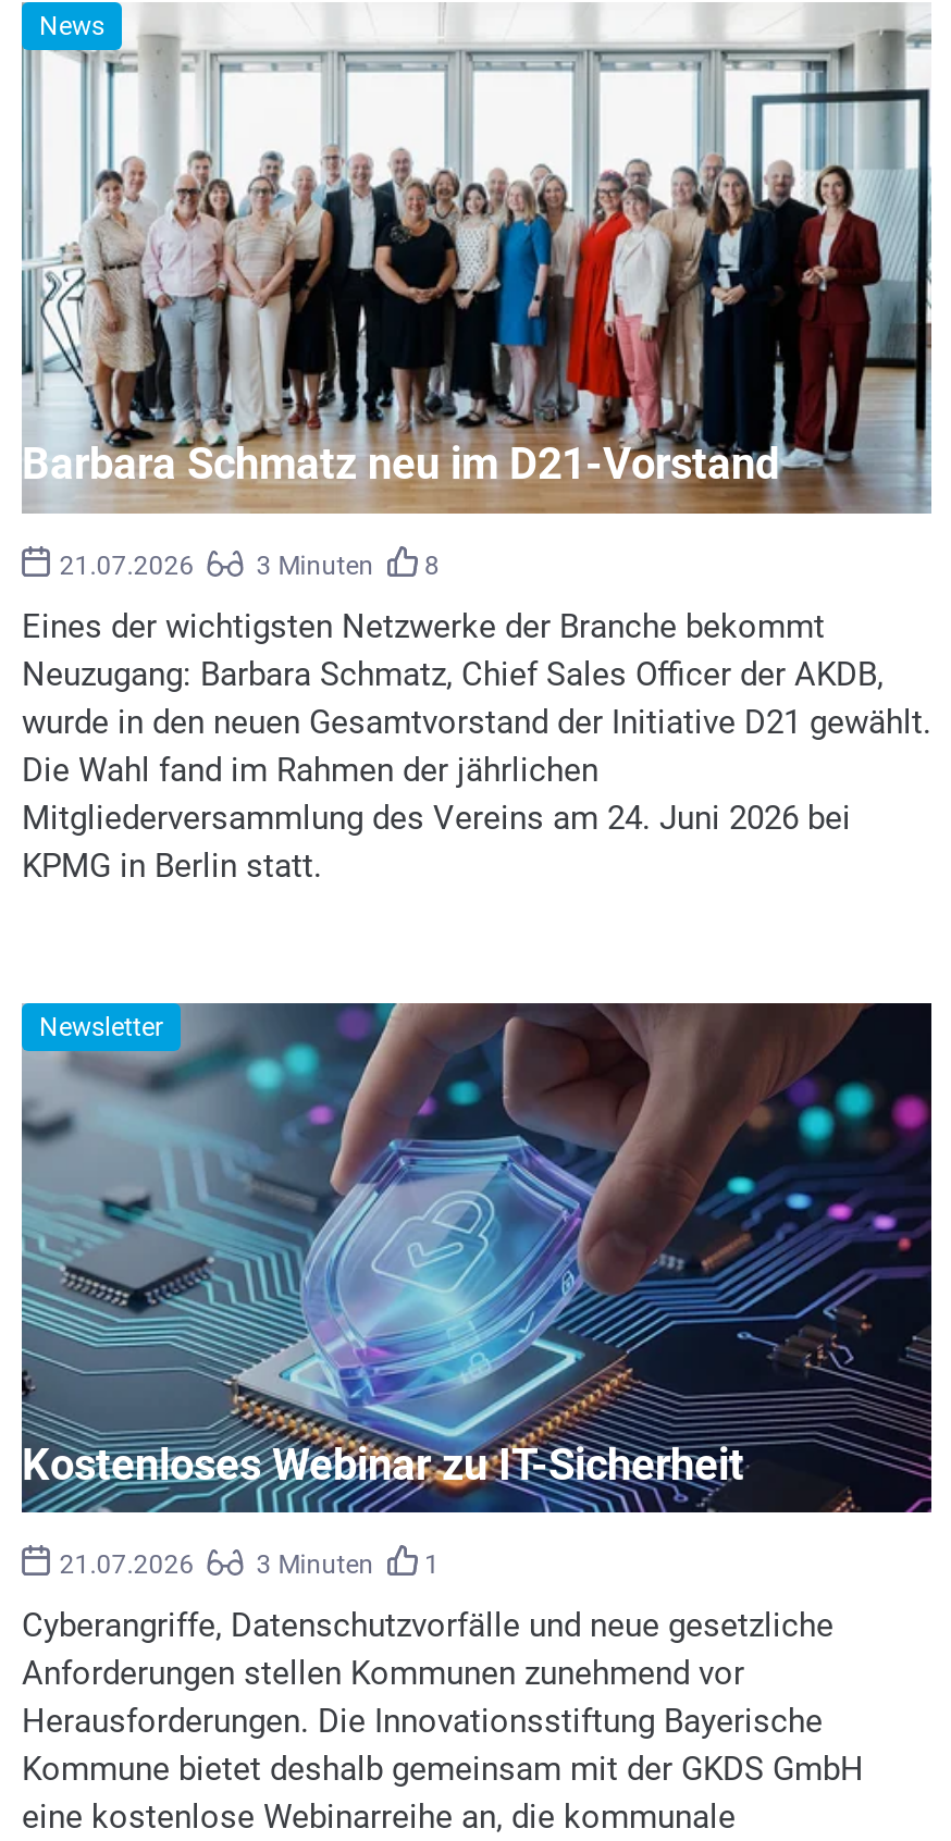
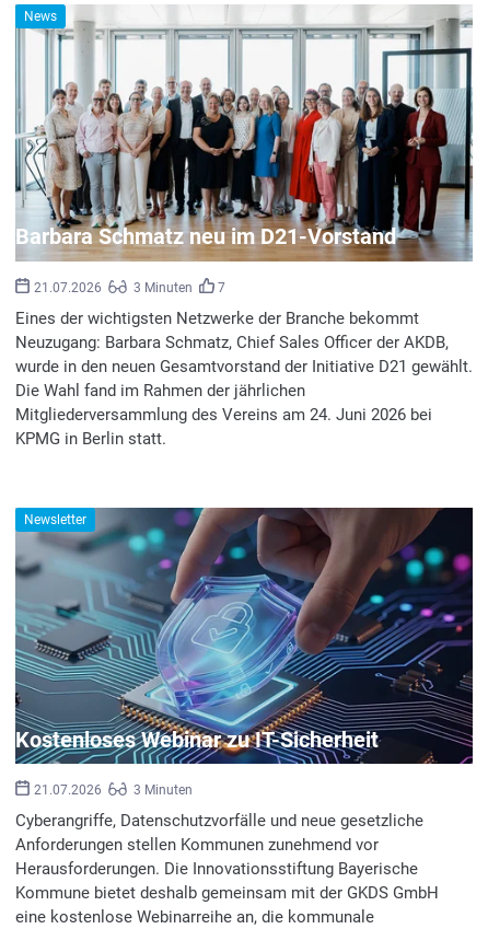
- 3 Minuten 8
+ 3 Minuten 7

- 1
